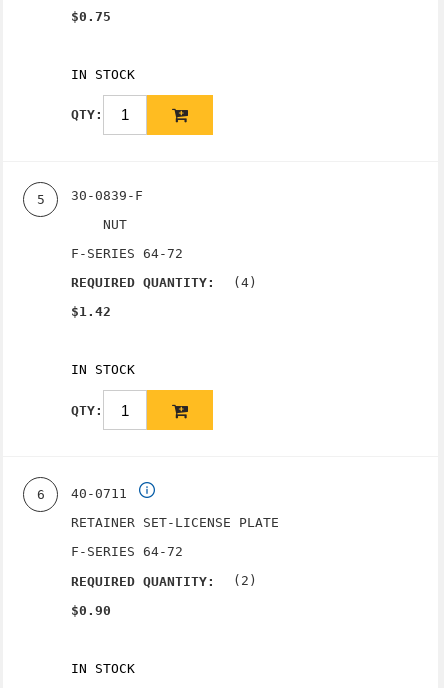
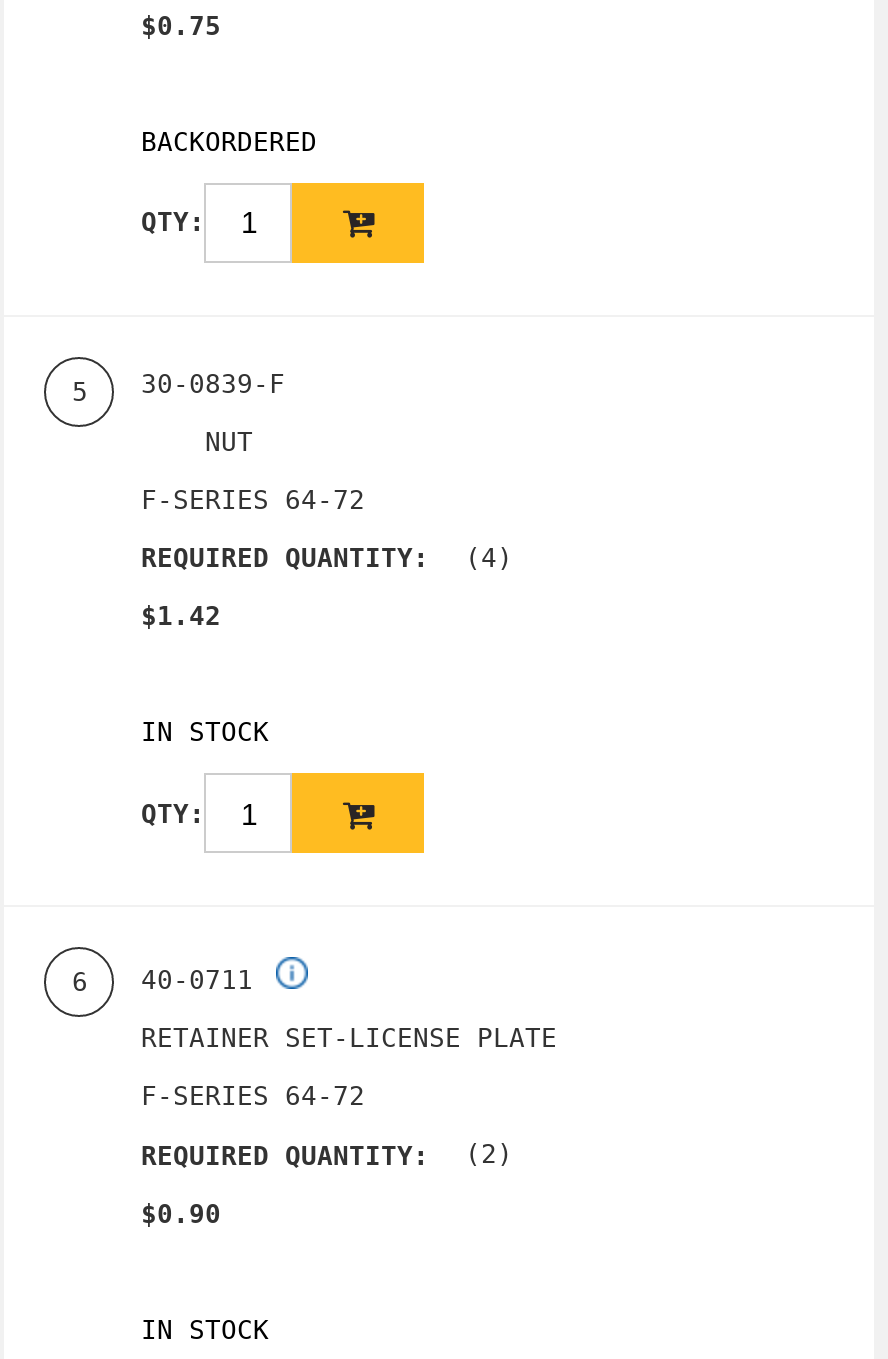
- IN STOCK
+ BACKORDERED
